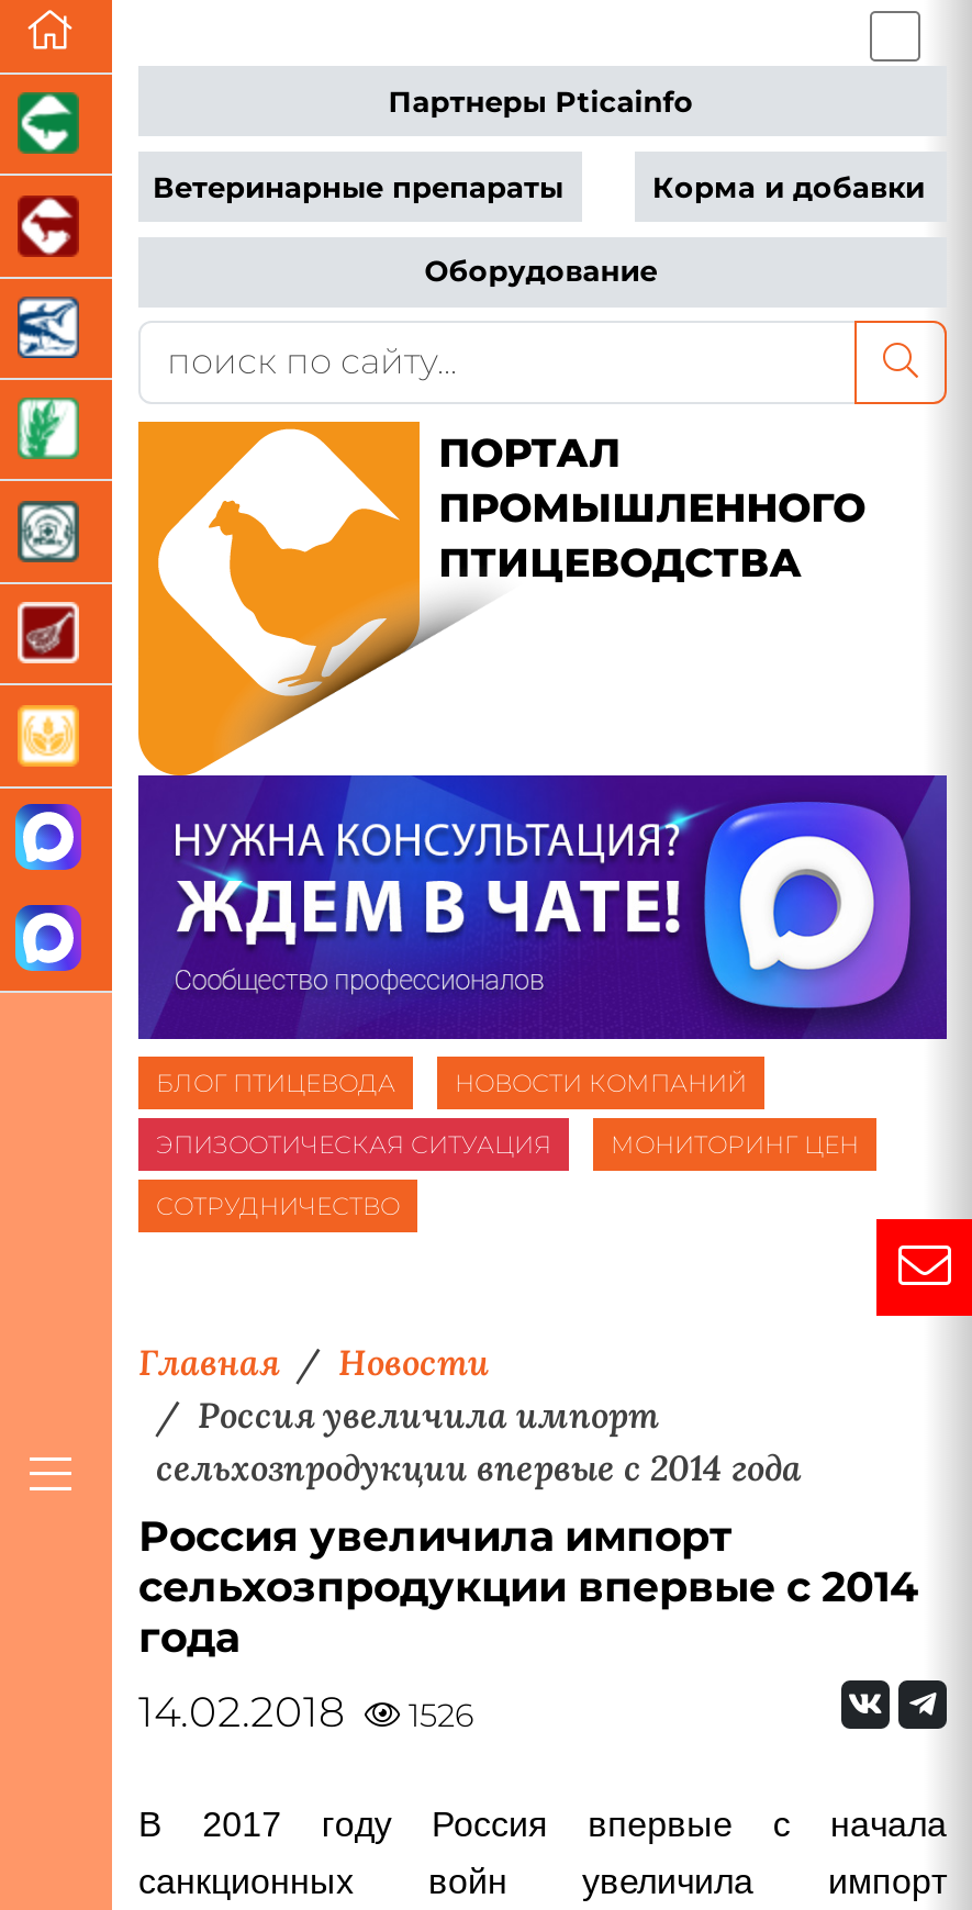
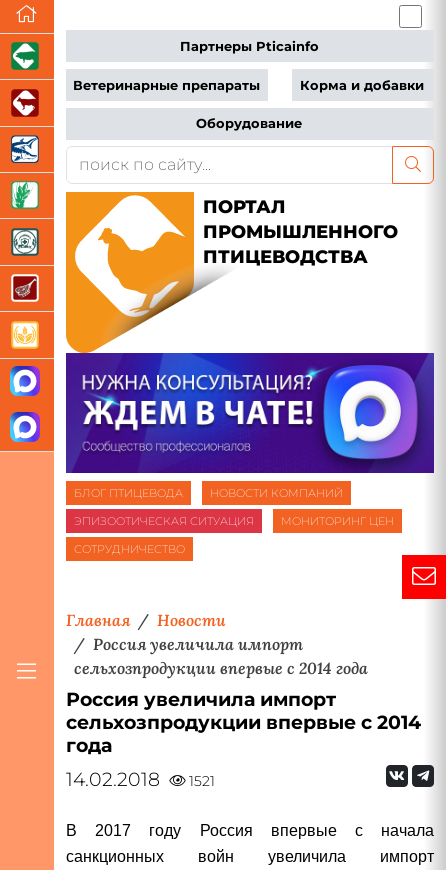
- 14.02.2018 1526
+ 14.02.2018 1521
